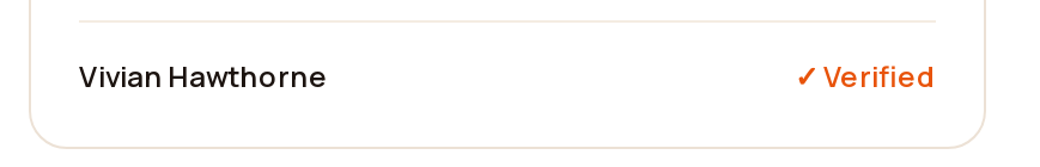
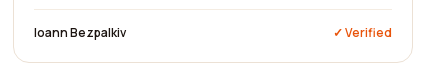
- Vivian Hawthorne
+ Ioann Bezpalkiv
